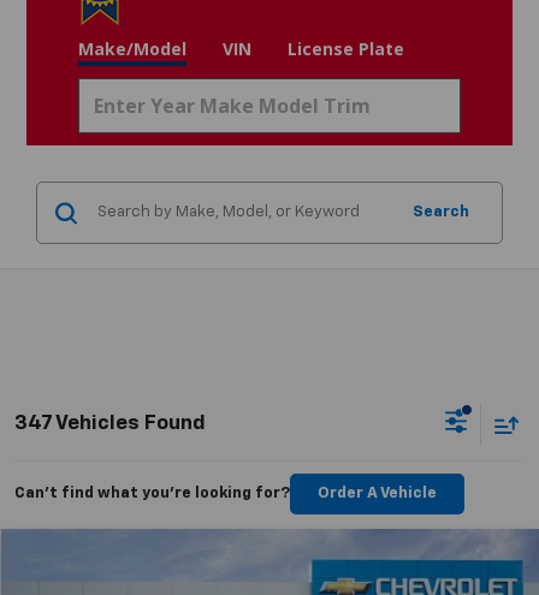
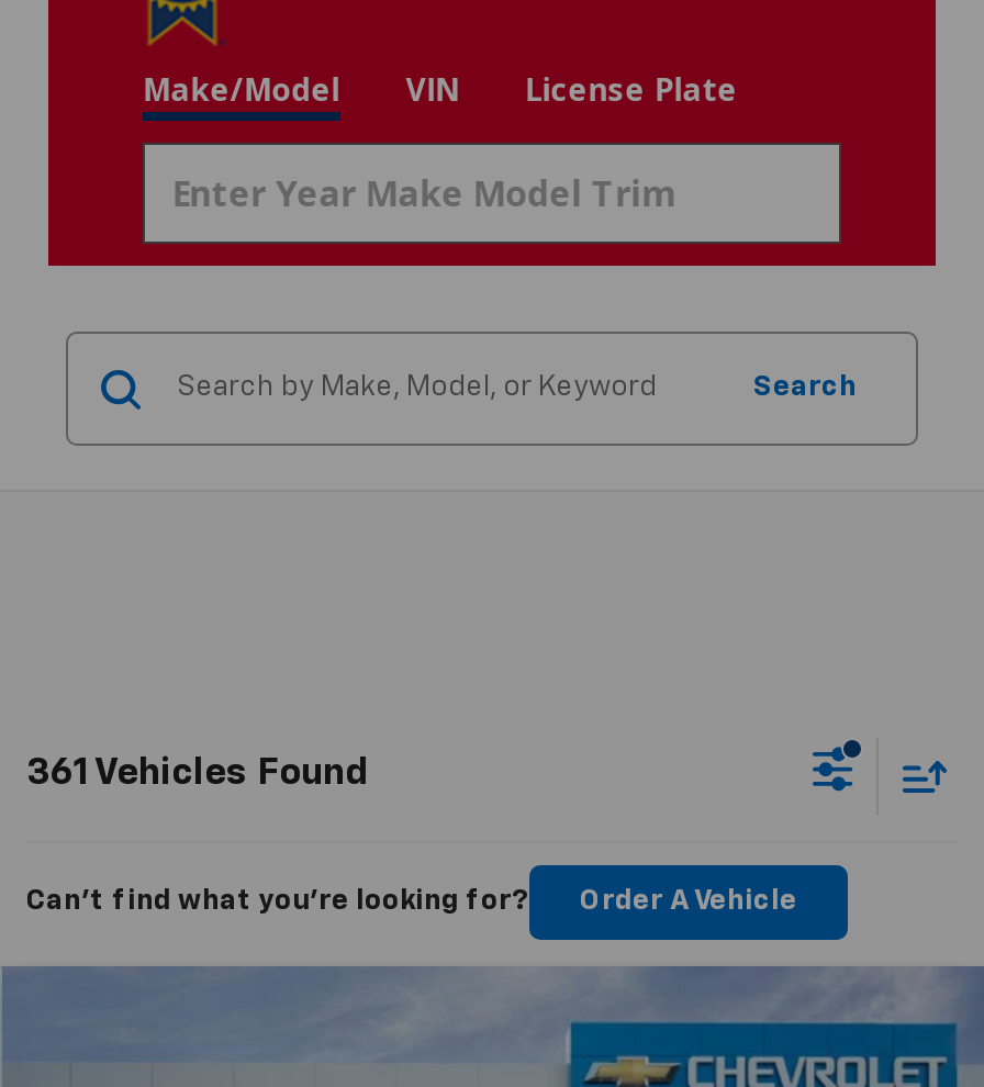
- 347 Vehicles Found
+ 361 Vehicles Found
